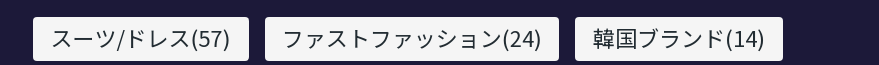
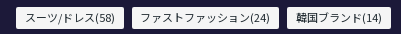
- スーツ/ドレス(57)
+ スーツ/ドレス(58)
